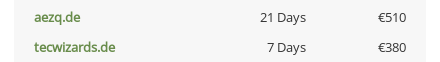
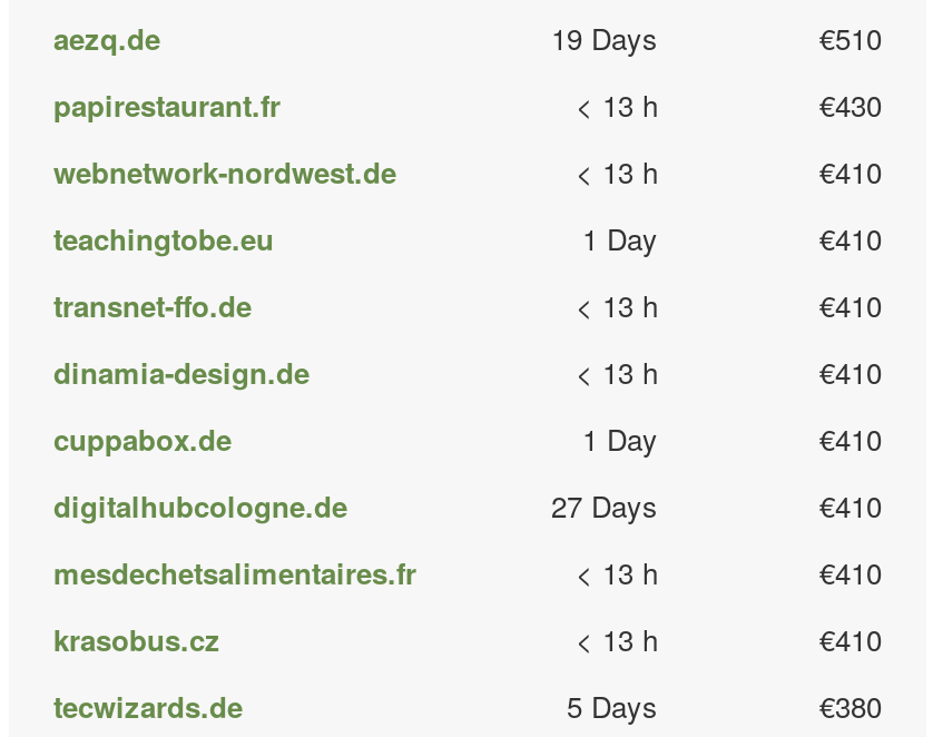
- 21 Days
+ 19 Days

+ papirestaurant.fr
+ < 13 h
+ €430
+ webnetwork-nordwest.de
+ < 13 h
+ €410
+ teachingtobe.eu
+ 1 Day
+ €410
+ transnet-ffo.de
+ < 13 h
+ €410
+ dinamia-design.de
+ < 13 h
+ €410
+ cuppabox.de
+ 1 Day
+ €410
+ digitalhubcologne.de
+ 27 Days
+ €410
+ mesdechetsalimentaires.fr
+ < 13 h
+ €410
+ krasobus.cz
+ < 13 h
+ €410

- 7 Days
+ 5 Days
